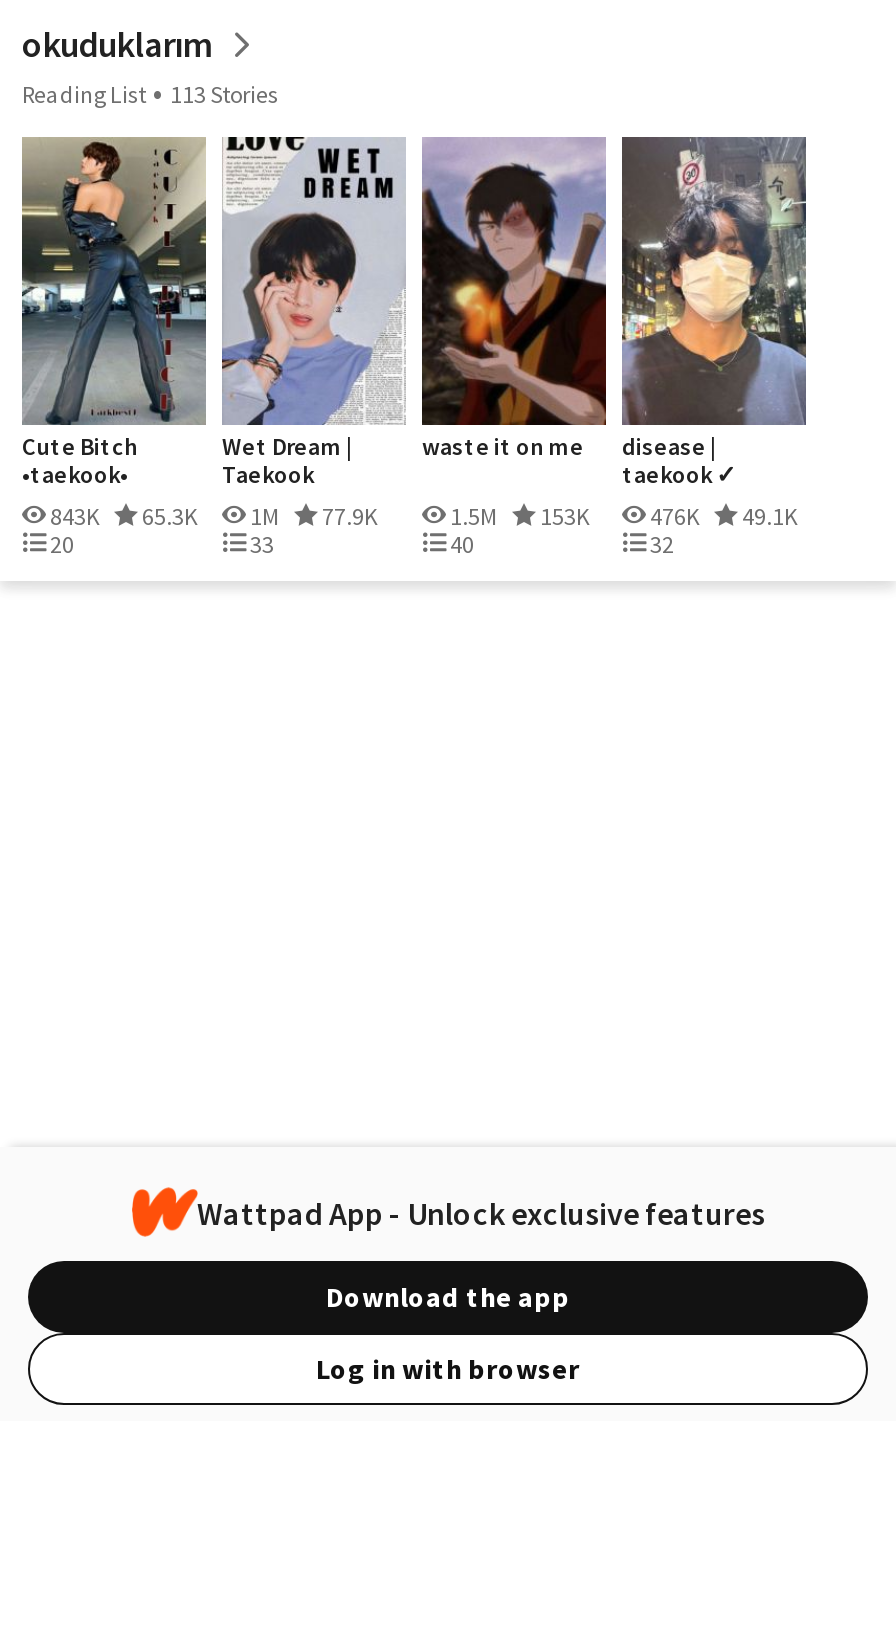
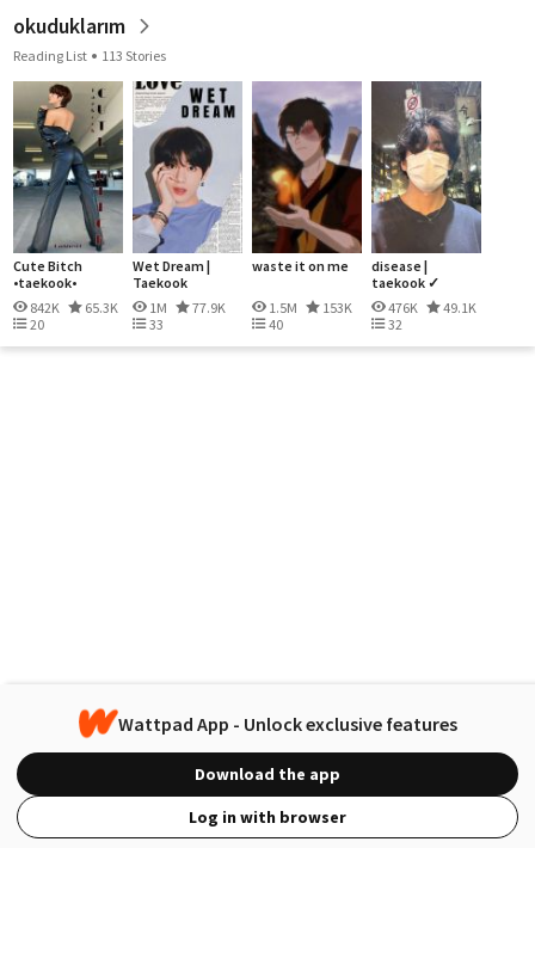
- 843K 65.3K 1M 77.9K
+ 842K 65.3K 1M 77.9K
